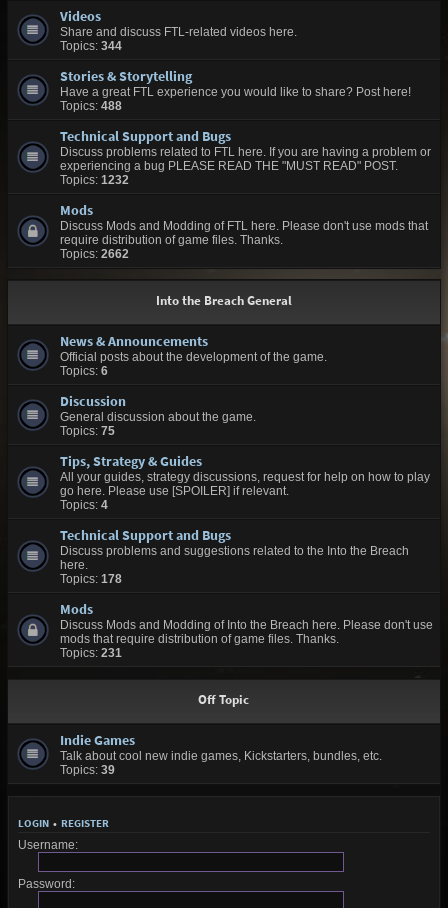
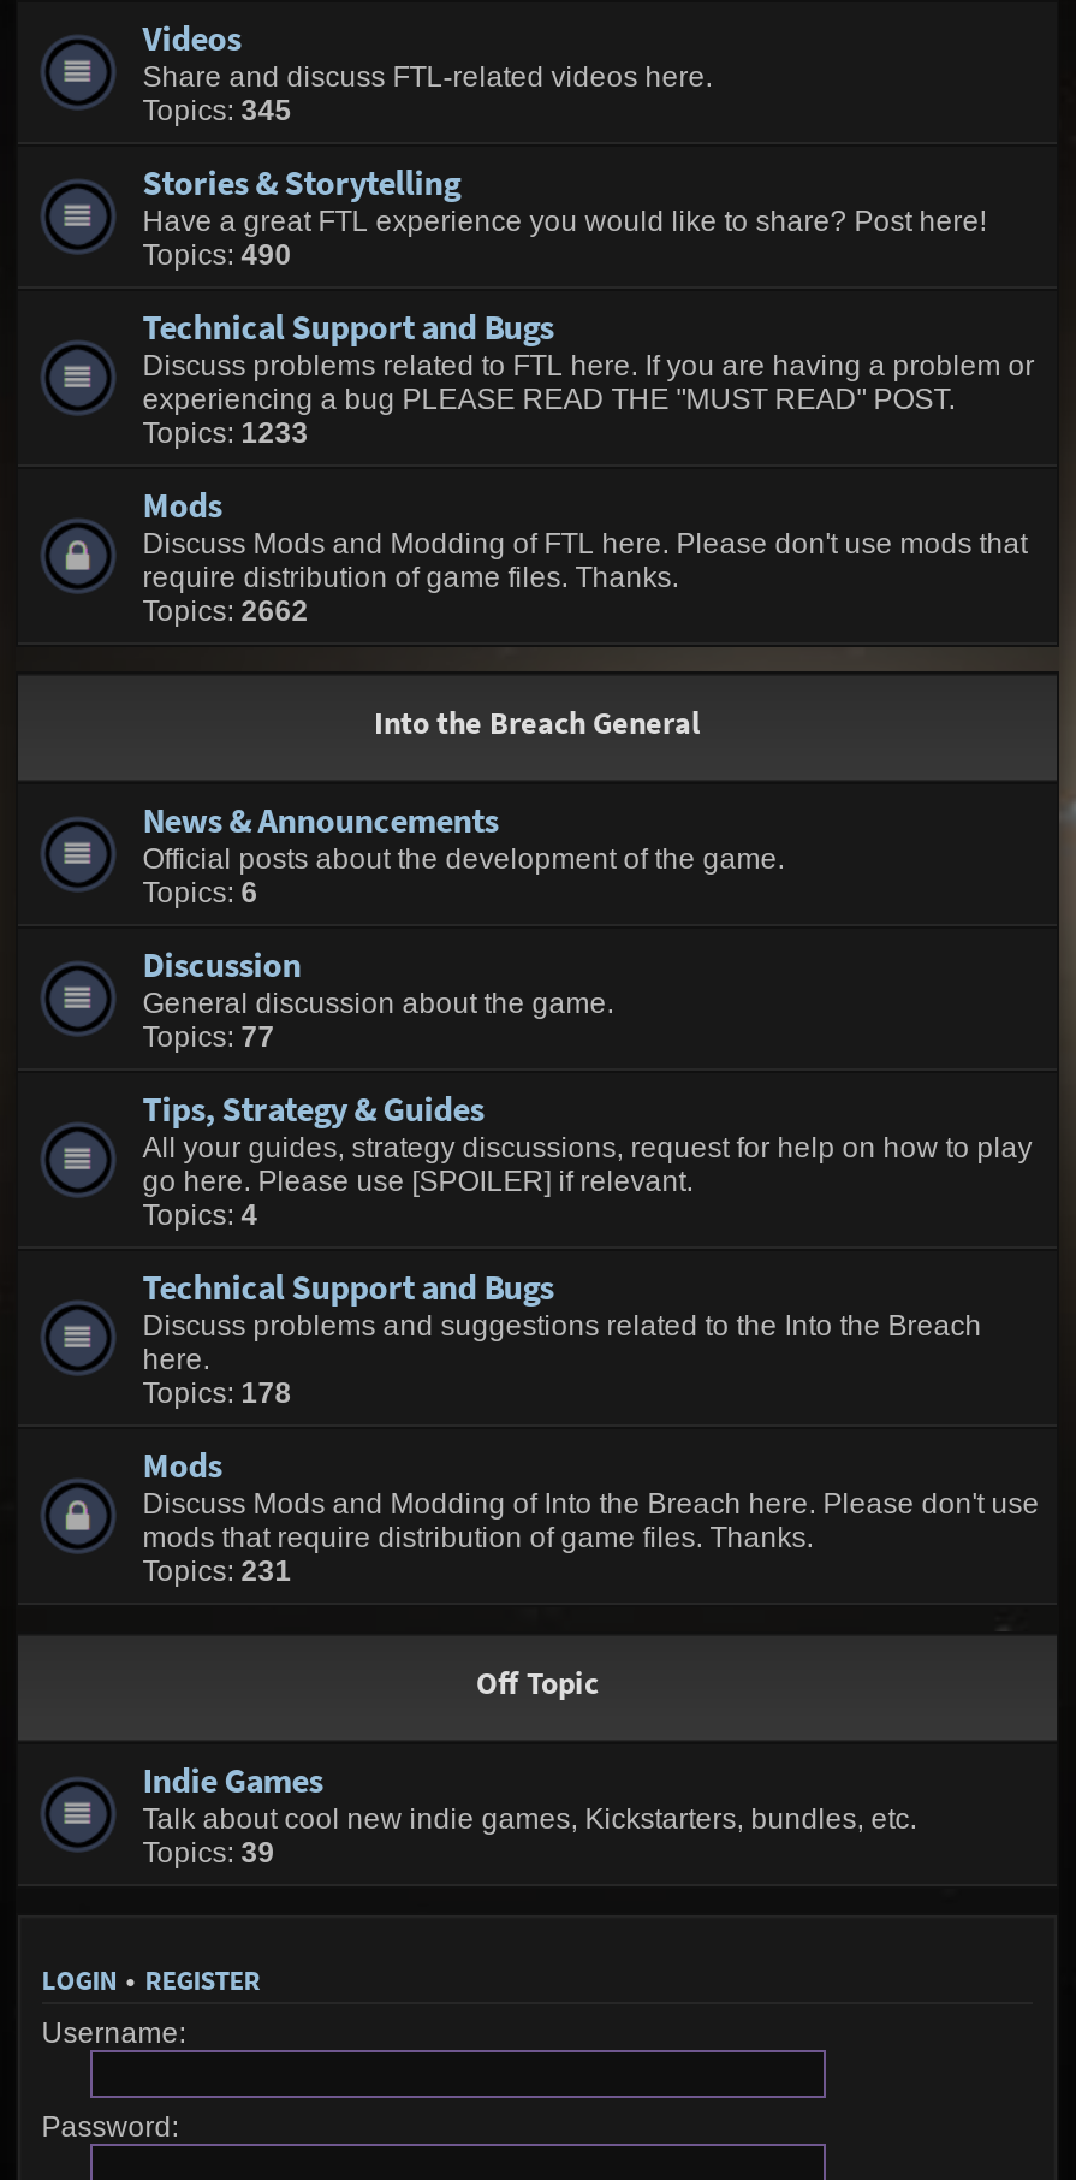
- Topics: 344
+ Topics: 345

- Topics: 488
+ Topics: 490

- Topics: 1232
+ Topics: 1233

- Topics: 75
+ Topics: 77
